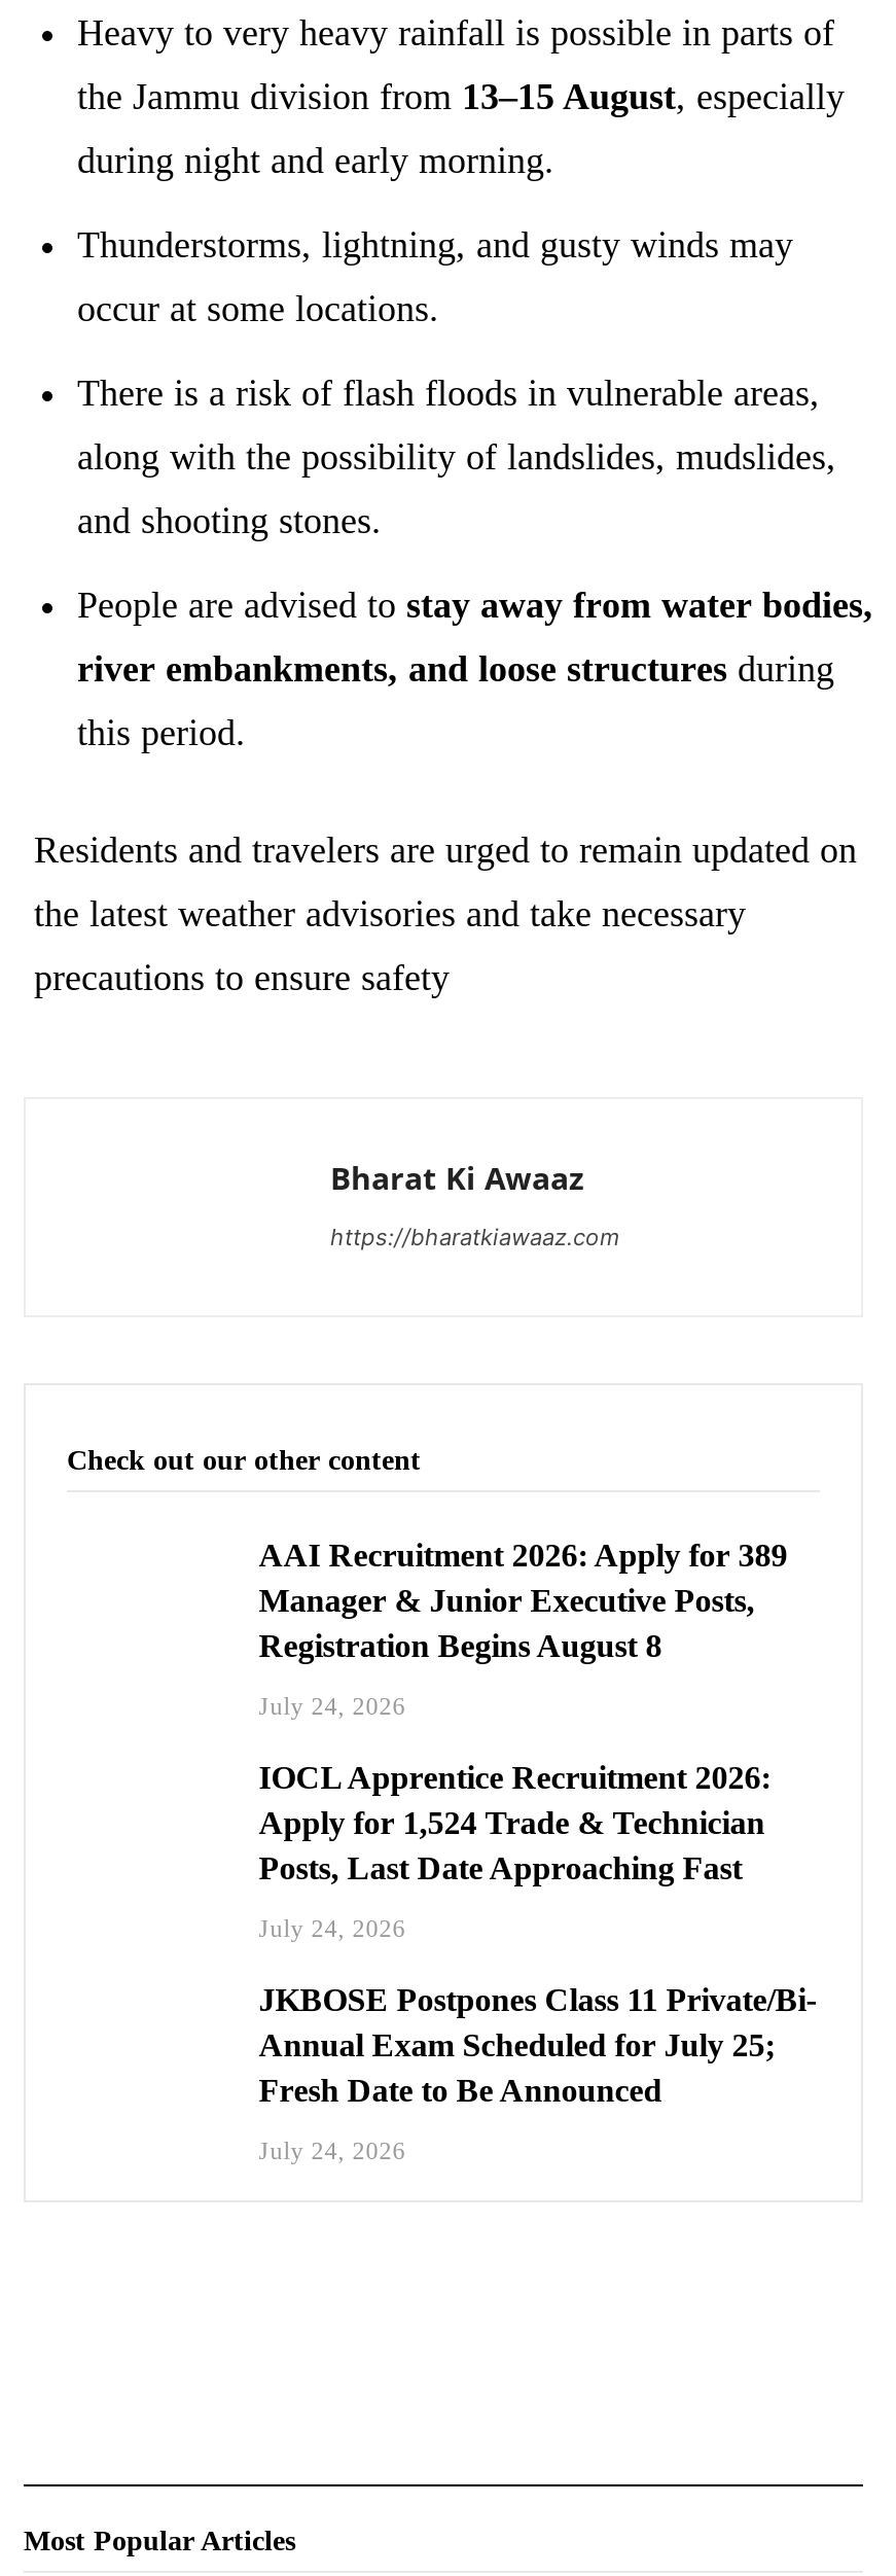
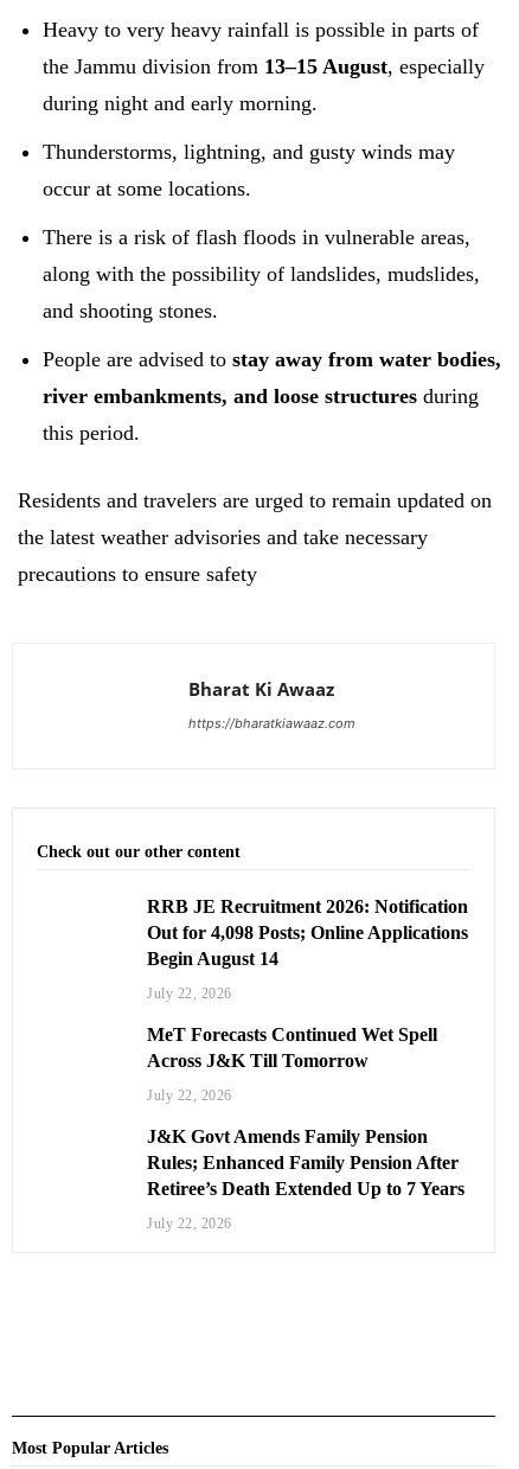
- AAI Recruitment 2026: Apply for 389
- Manager & Junior Executive Posts,
- Registration Begins August 8
+ RRB JE Recruitment 2026: Notification
+ Out for 4,098 Posts; Online Applications
+ Begin August 14

- July 24, 2026
+ July 22, 2026

- IOCL Apprentice Recruitment 2026:
- Apply for 1,524 Trade & Technician
- Posts, Last Date Approaching Fast
+ MeT Forecasts Continued Wet Spell
+ Across J&K Till Tomorrow

- July 24, 2026
+ July 22, 2026

- JKBOSE Postpones Class 11 Private/Bi-
- Annual Exam Scheduled for July 25;
- Fresh Date to Be Announced
+ J&K Govt Amends Family Pension
+ Rules; Enhanced Family Pension After
+ Retiree’s Death Extended Up to 7 Years

- July 24, 2026
+ July 22, 2026
